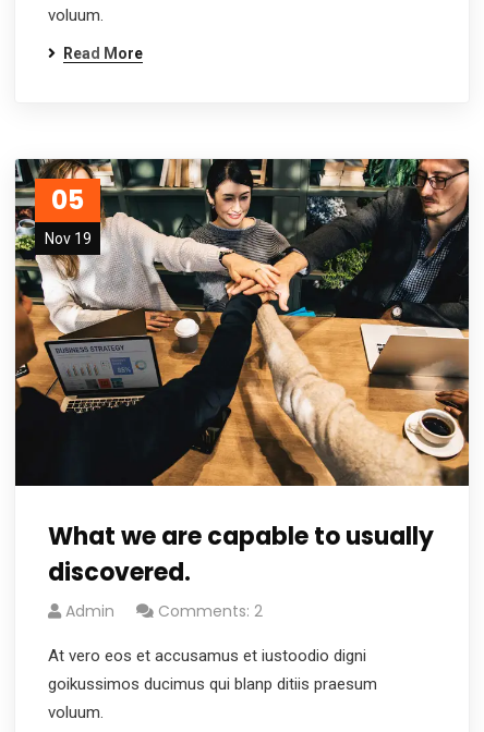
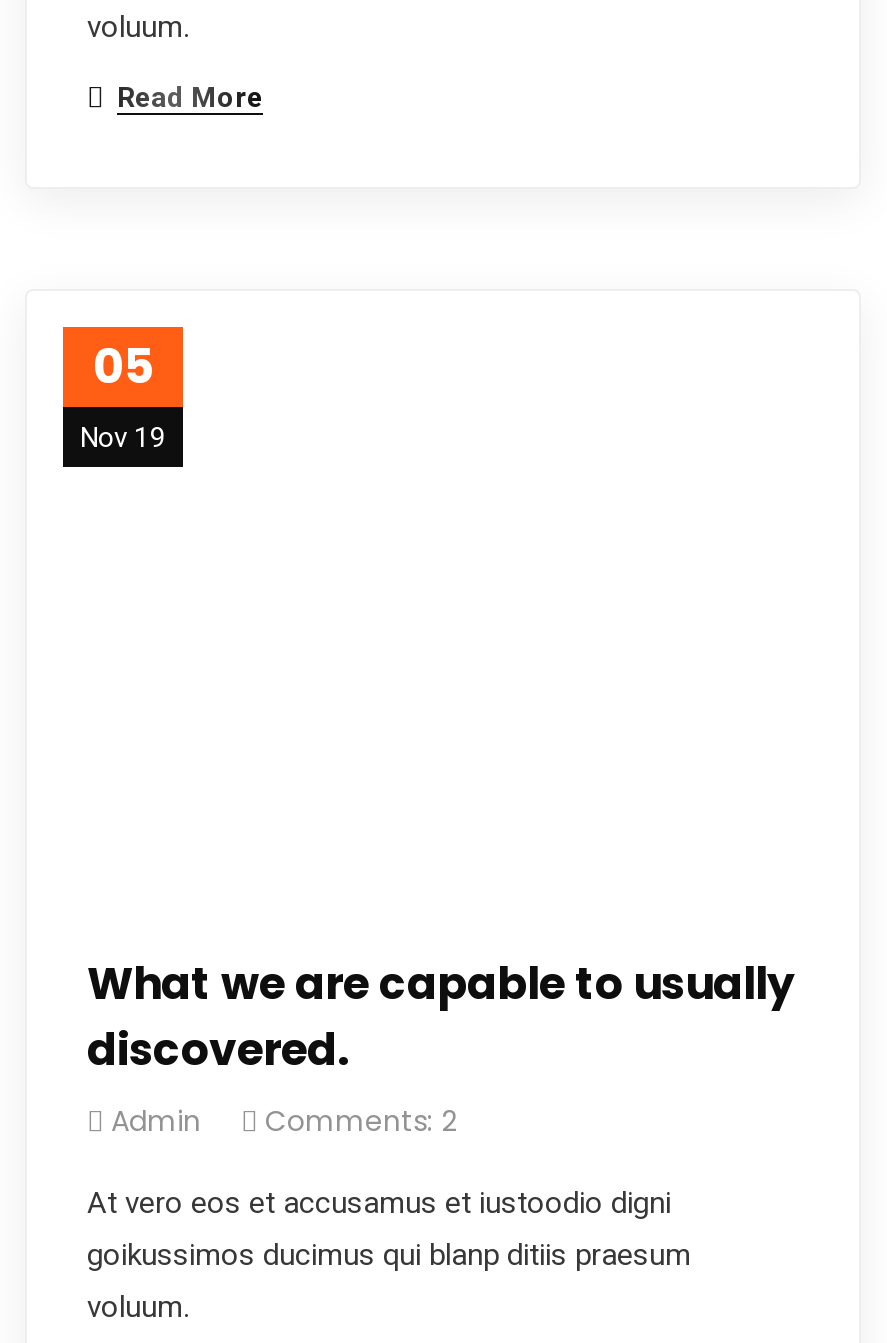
- [image]
